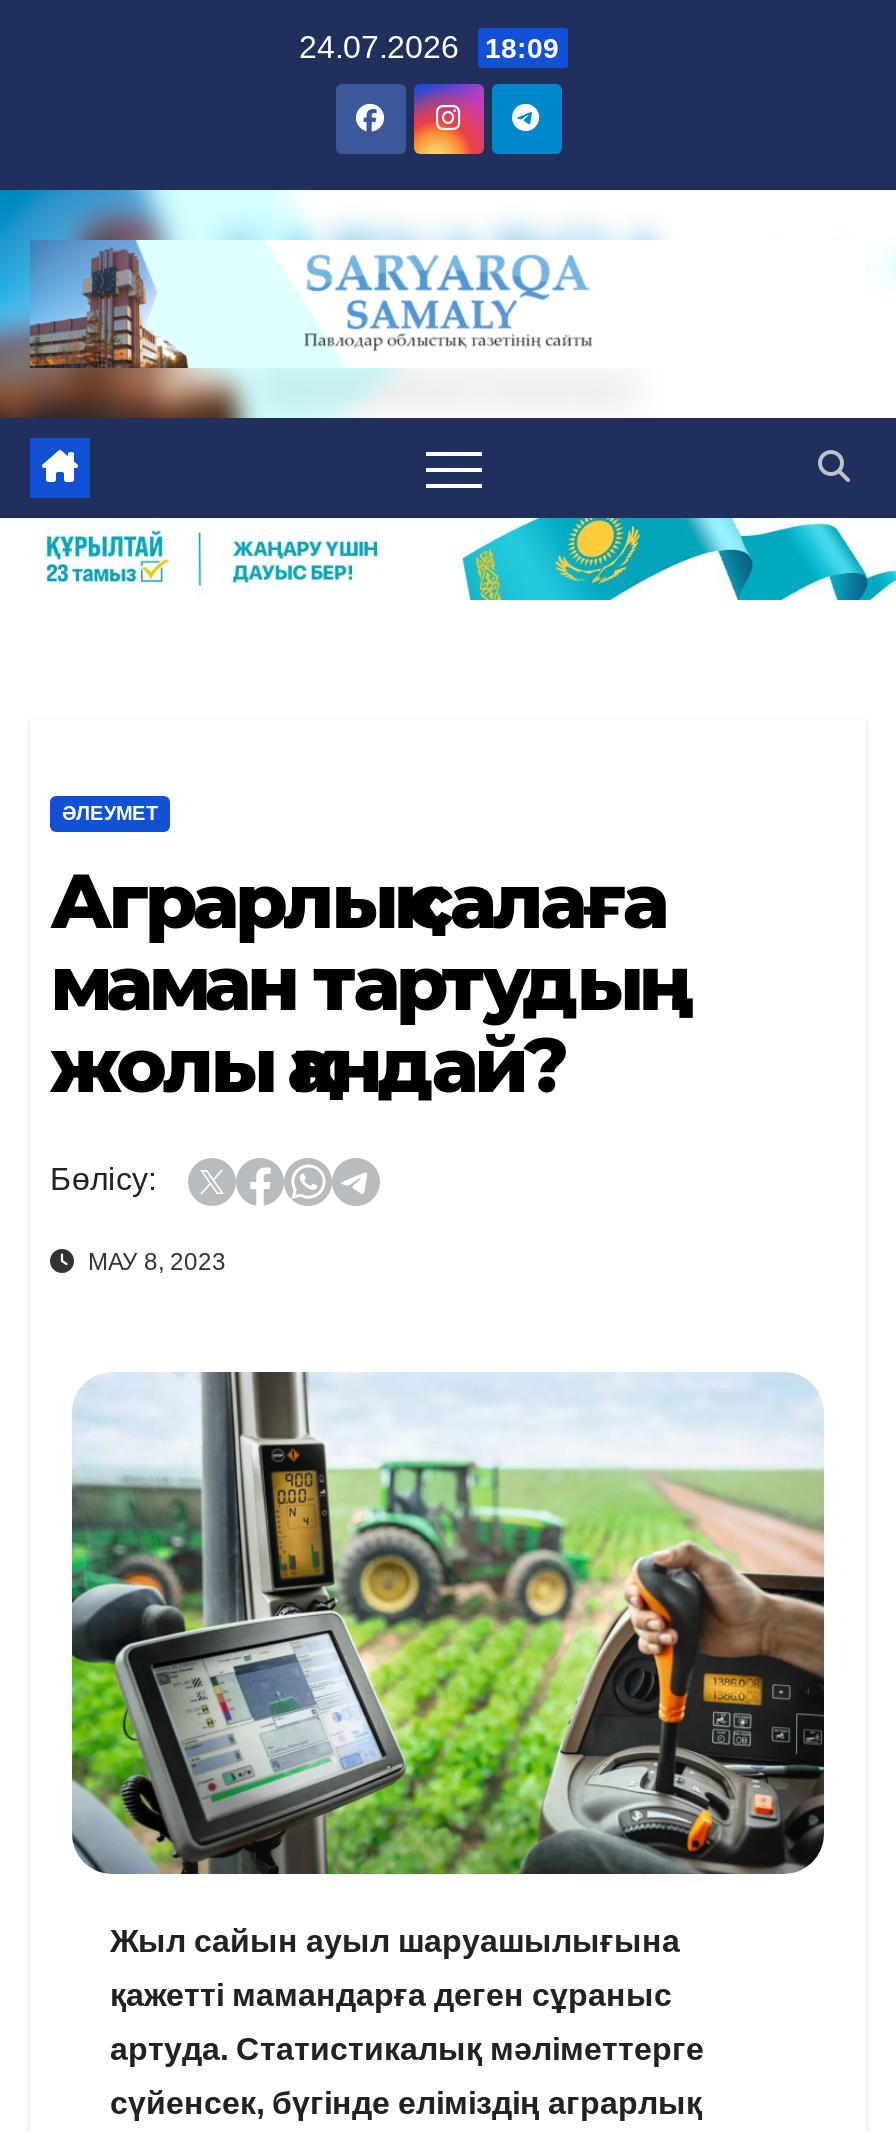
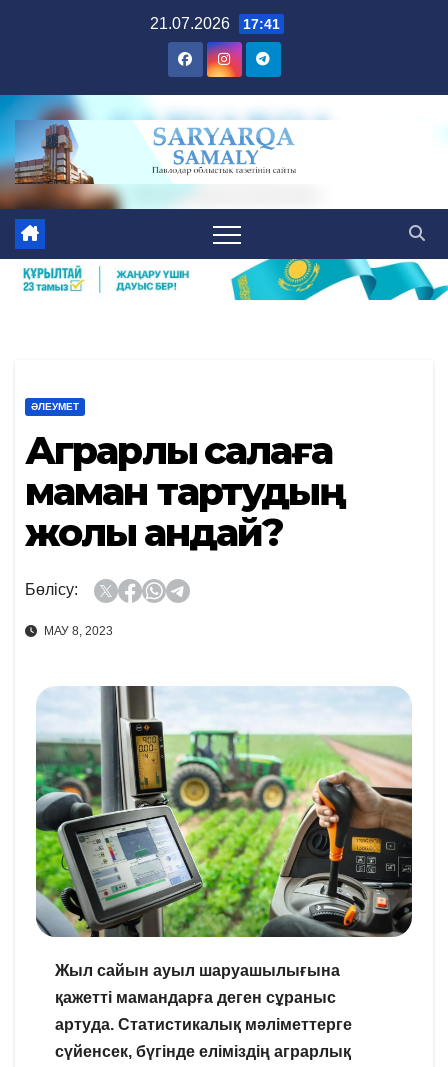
- 24.07.2026 18:09
+ 21.07.2026 17:41
